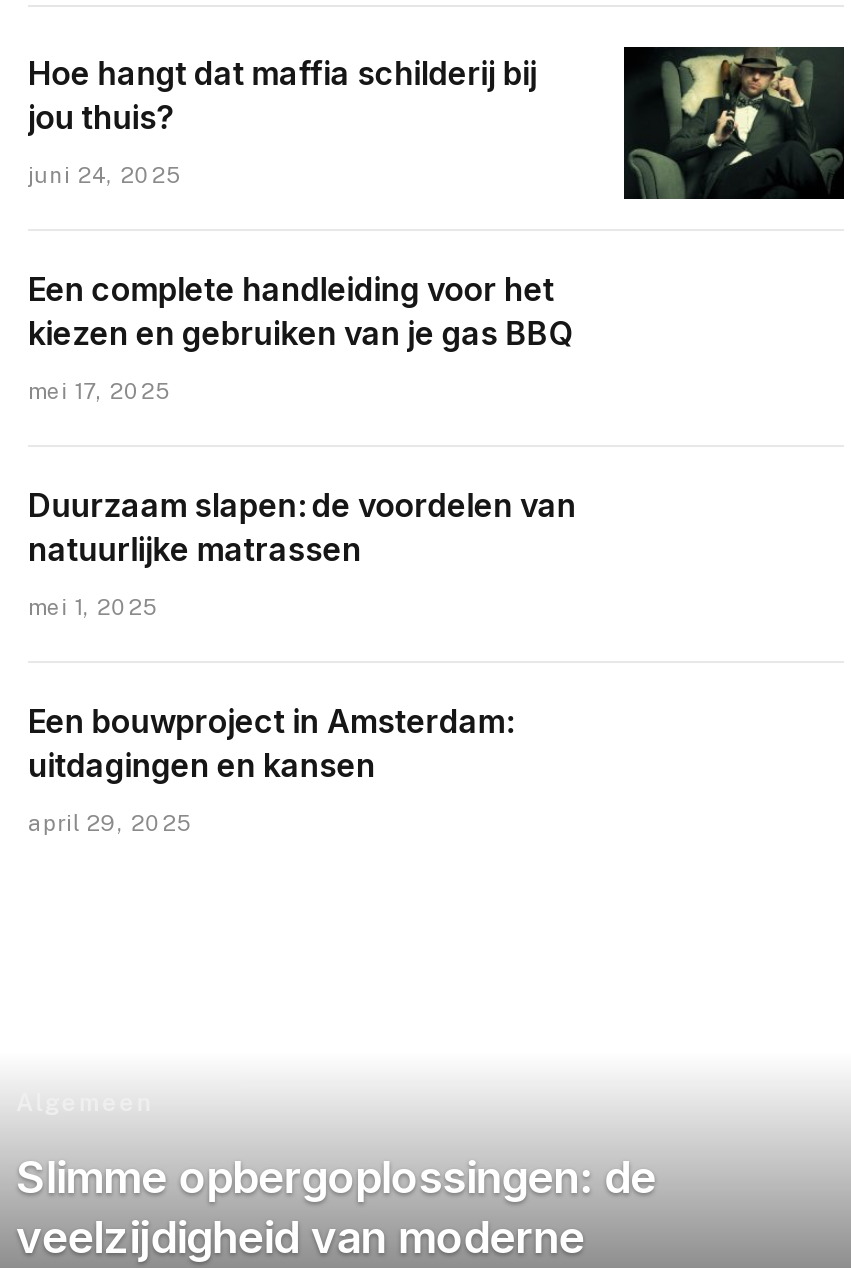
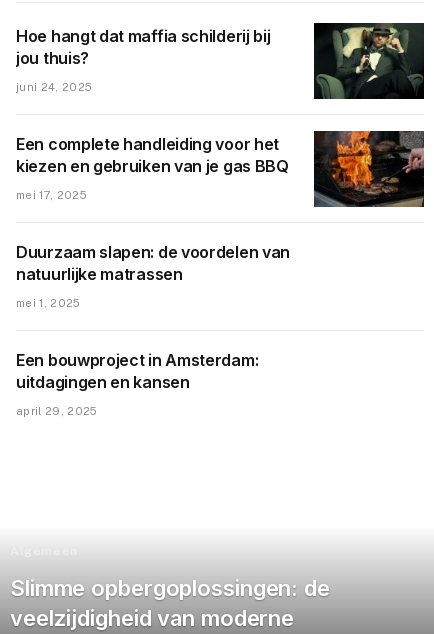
+ [image]
